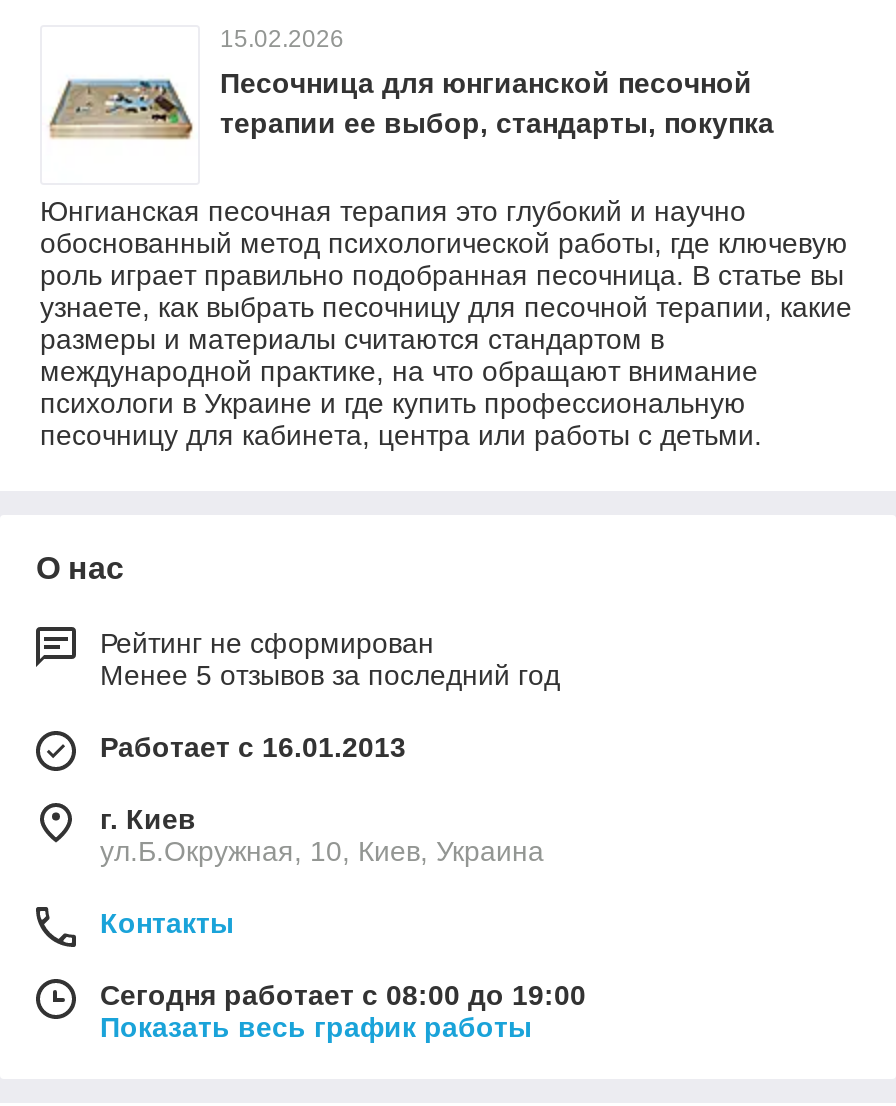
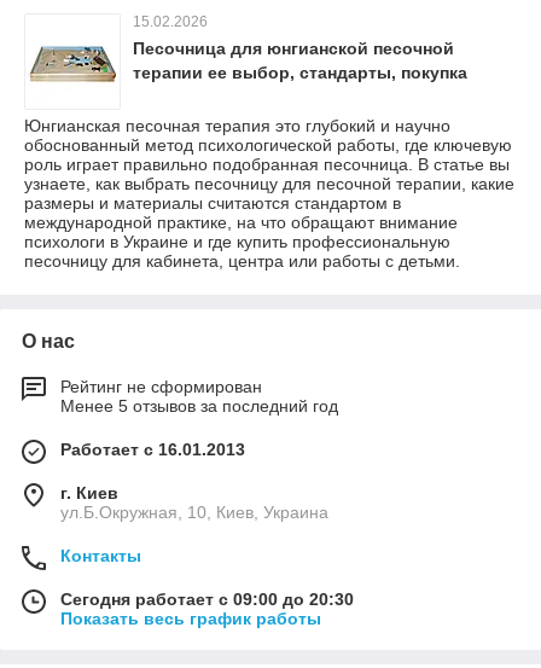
- Сегодня работает с 08:00 до 19:00
+ Сегодня работает с 09:00 до 20:30
